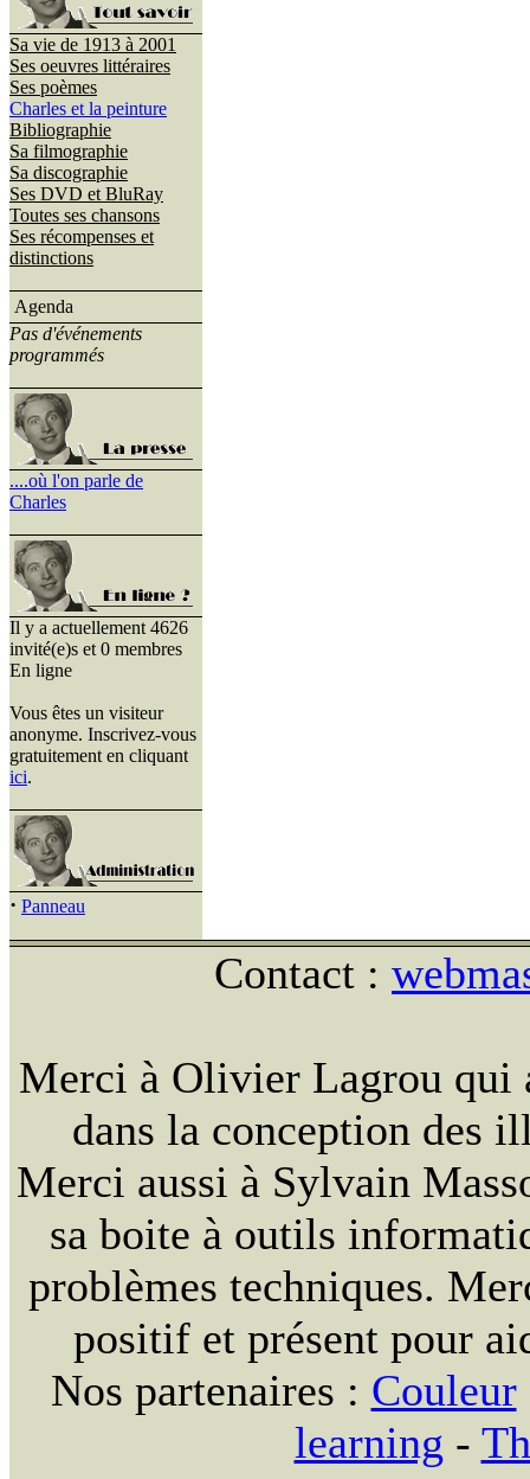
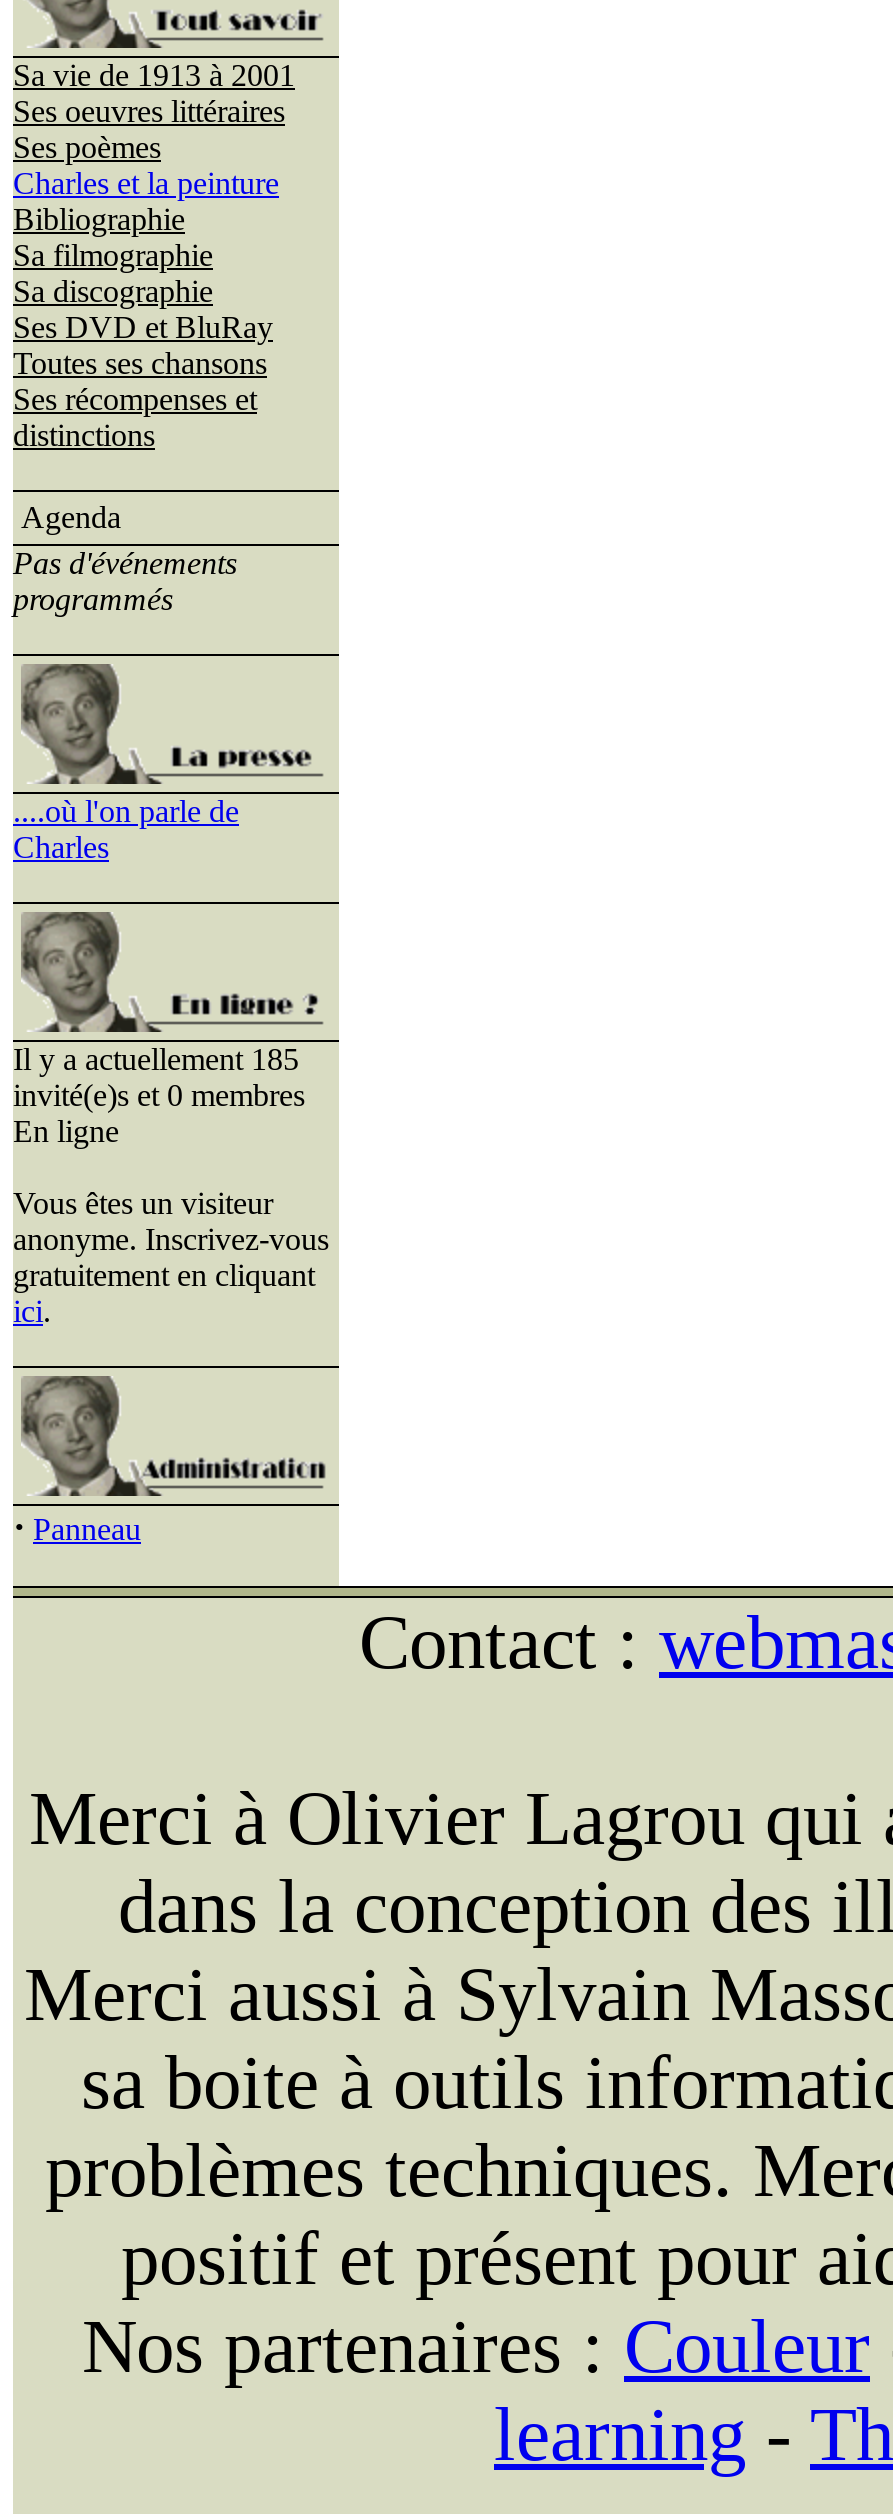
- Il y a actuellement 4626
+ Il y a actuellement 185
